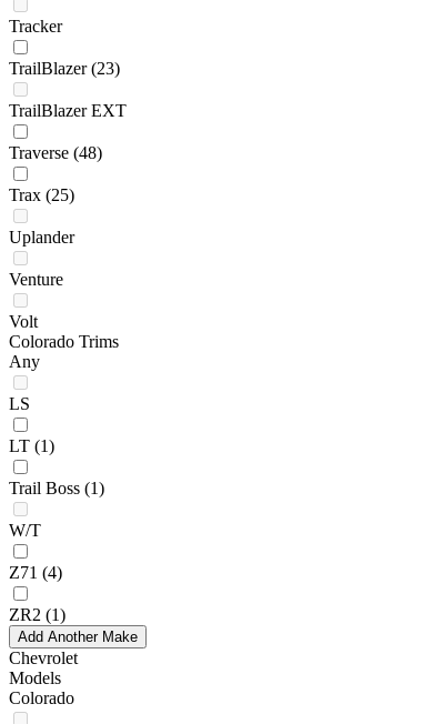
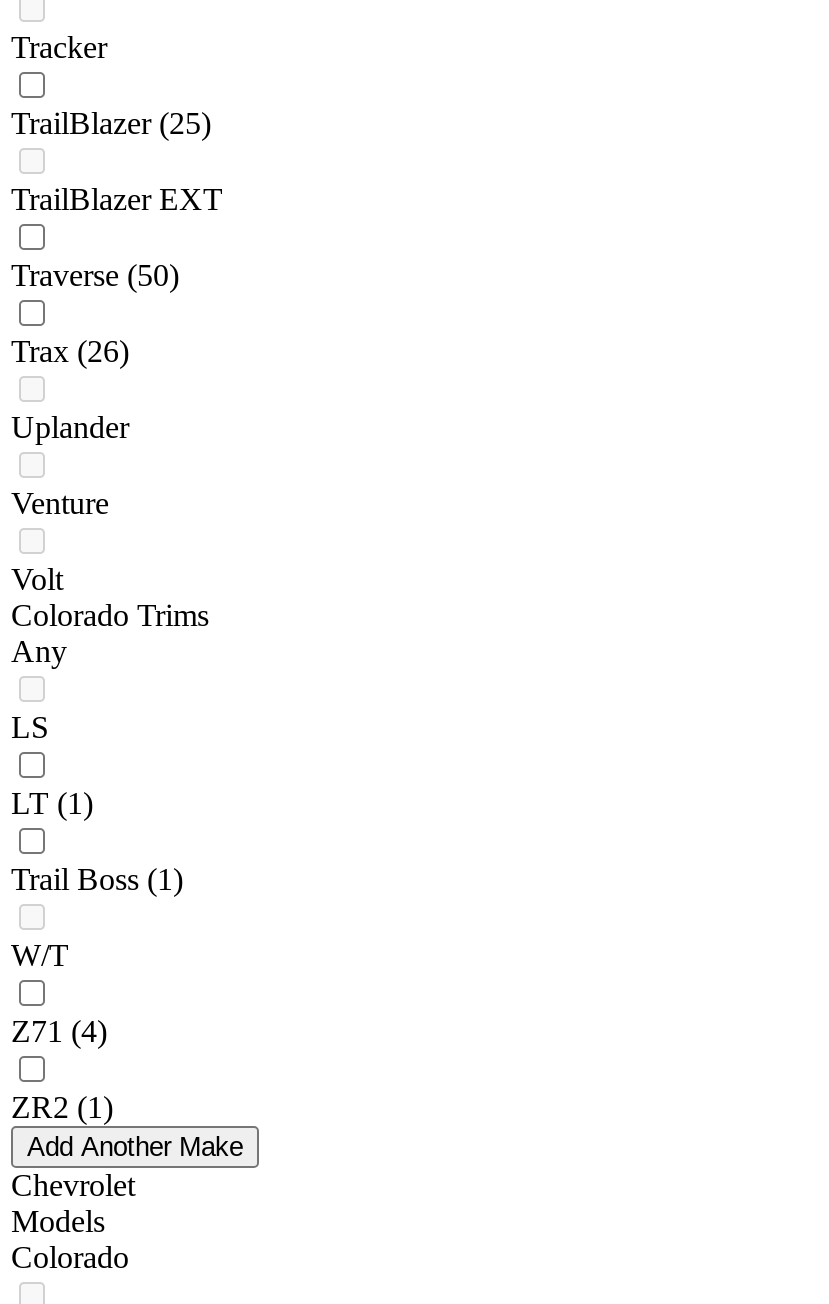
- TrailBlazer (23)
+ TrailBlazer (25)

- Traverse (48)
+ Traverse (50)

- Trax (25)
+ Trax (26)
